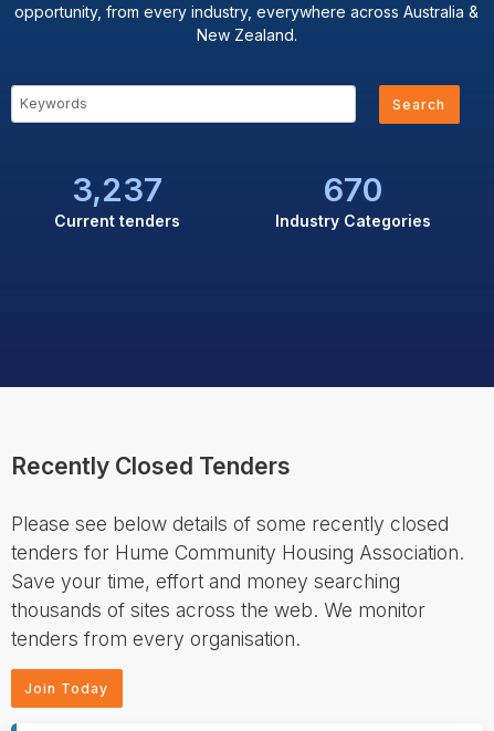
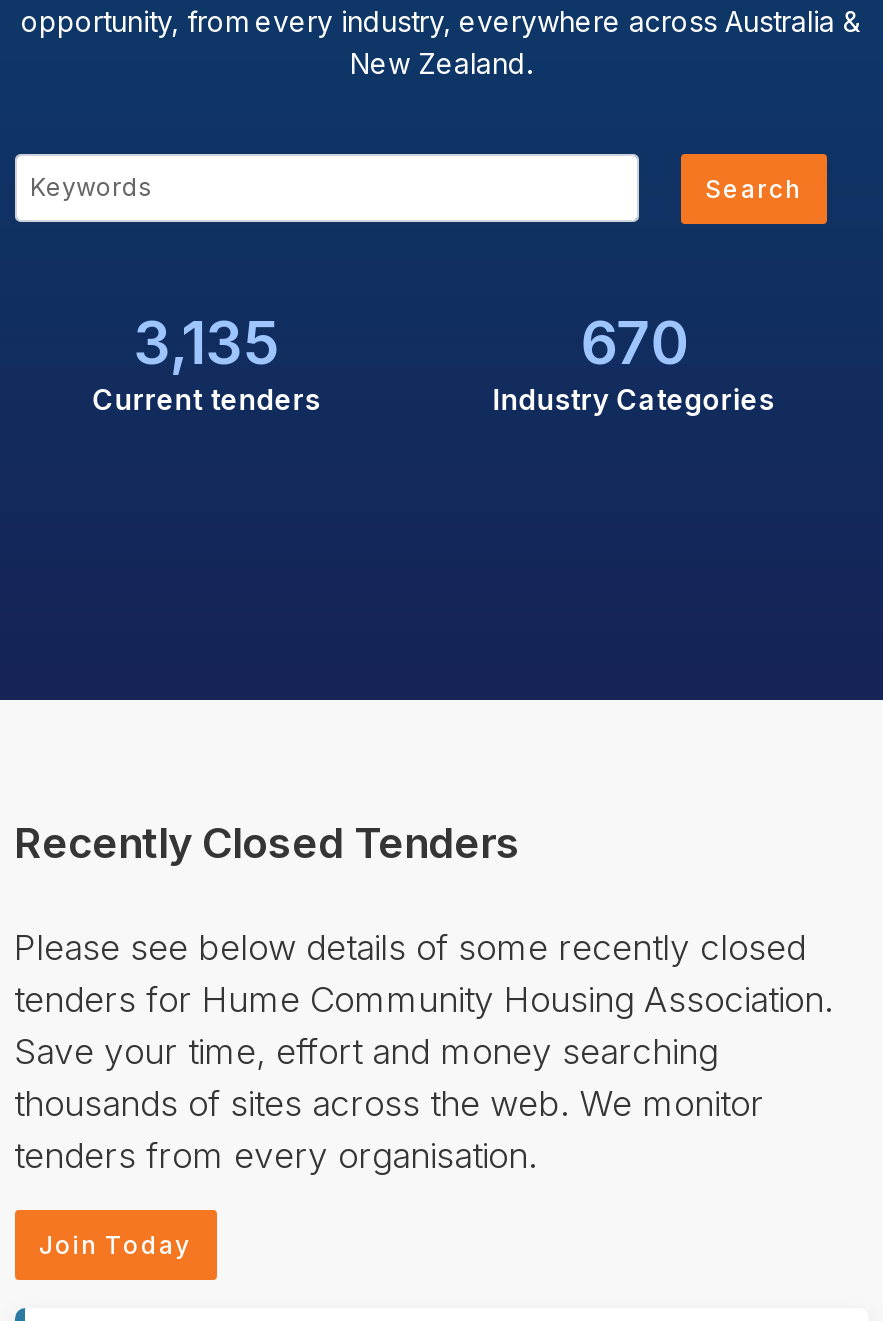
- 3,237
+ 3,135
